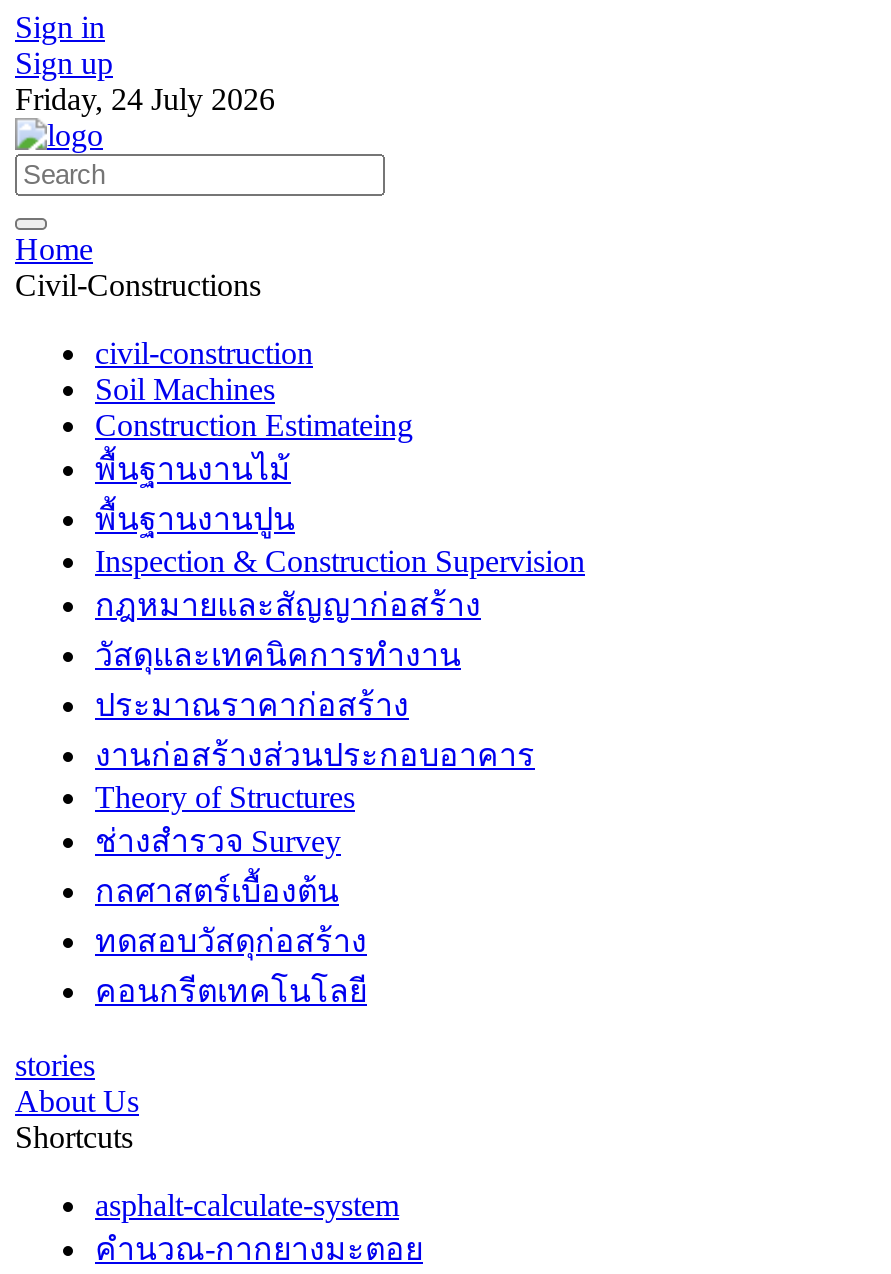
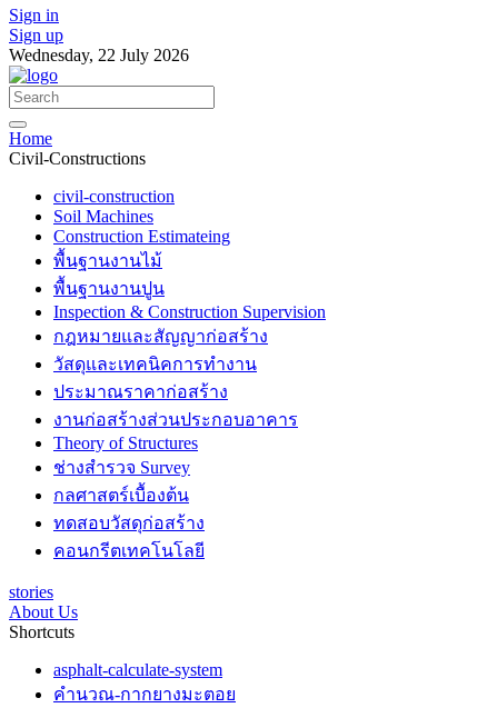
- Friday, 24 July 2026
+ Wednesday, 22 July 2026
